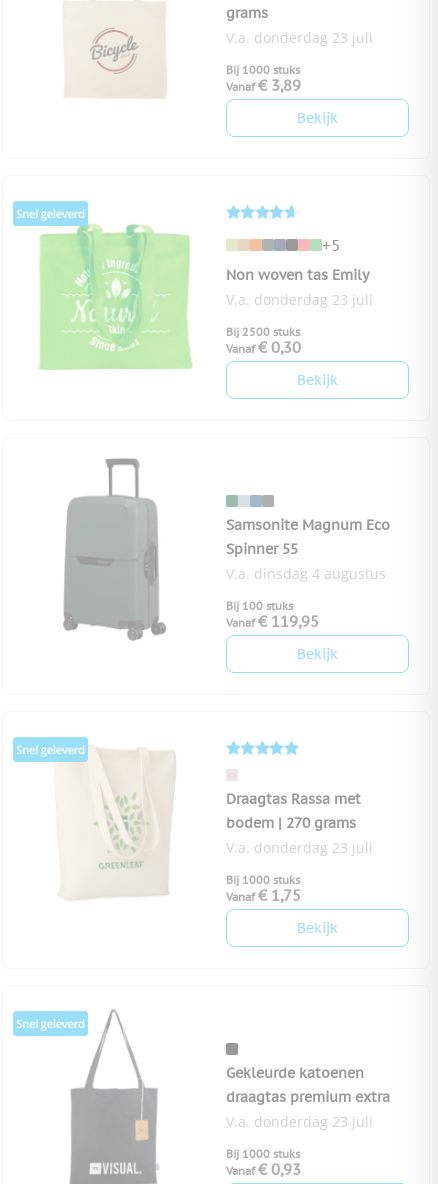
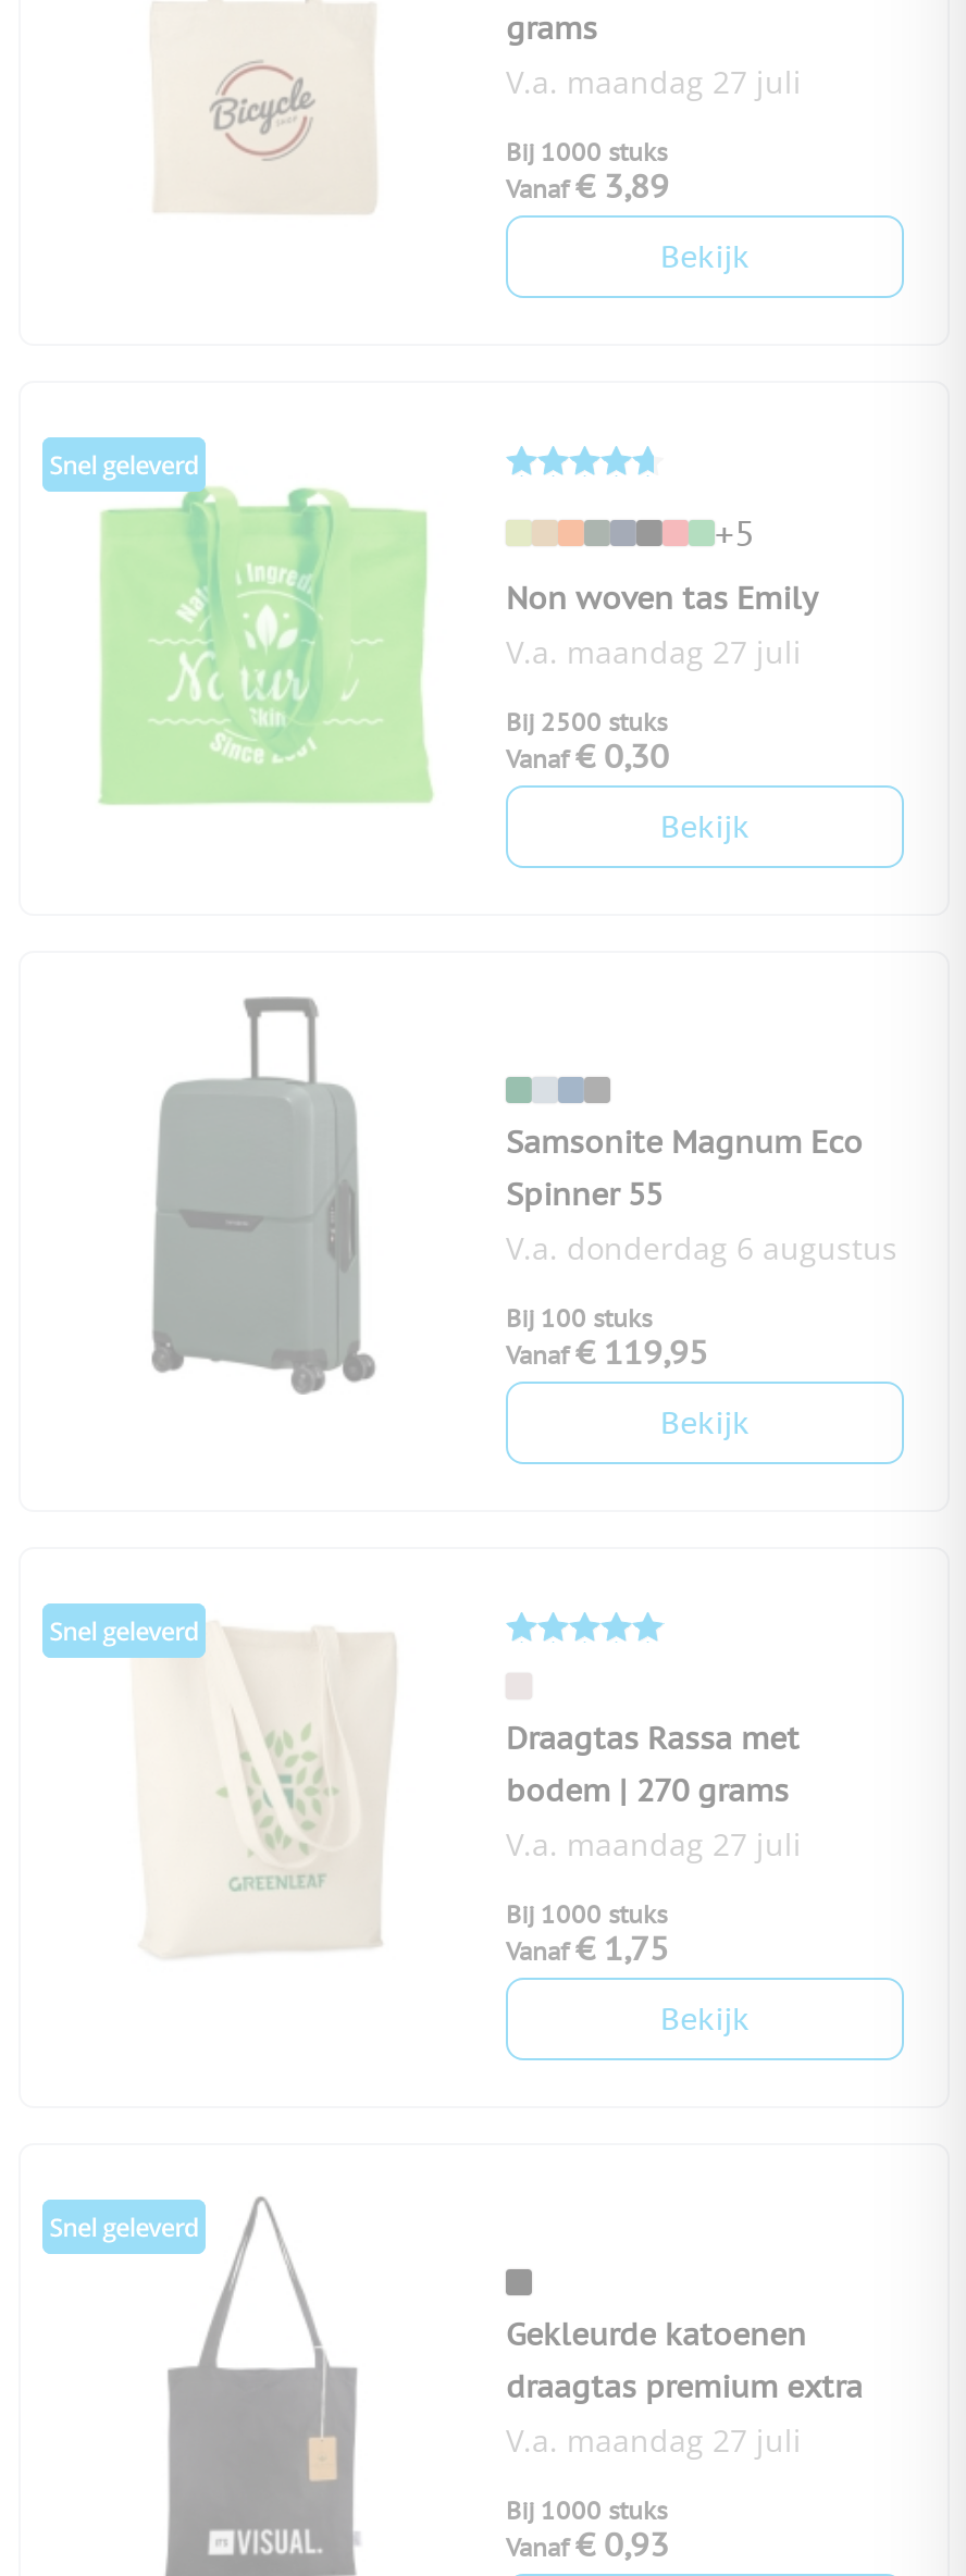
- V.a. donderdag 23 juli
+ V.a. maandag 27 juli

- V.a. donderdag 23 juli
+ V.a. maandag 27 juli

- V.a. dinsdag 4 augustus
+ V.a. donderdag 6 augustus

- V.a. donderdag 23 juli
+ V.a. maandag 27 juli

- V.a. donderdag 23 juli
+ V.a. maandag 27 juli
